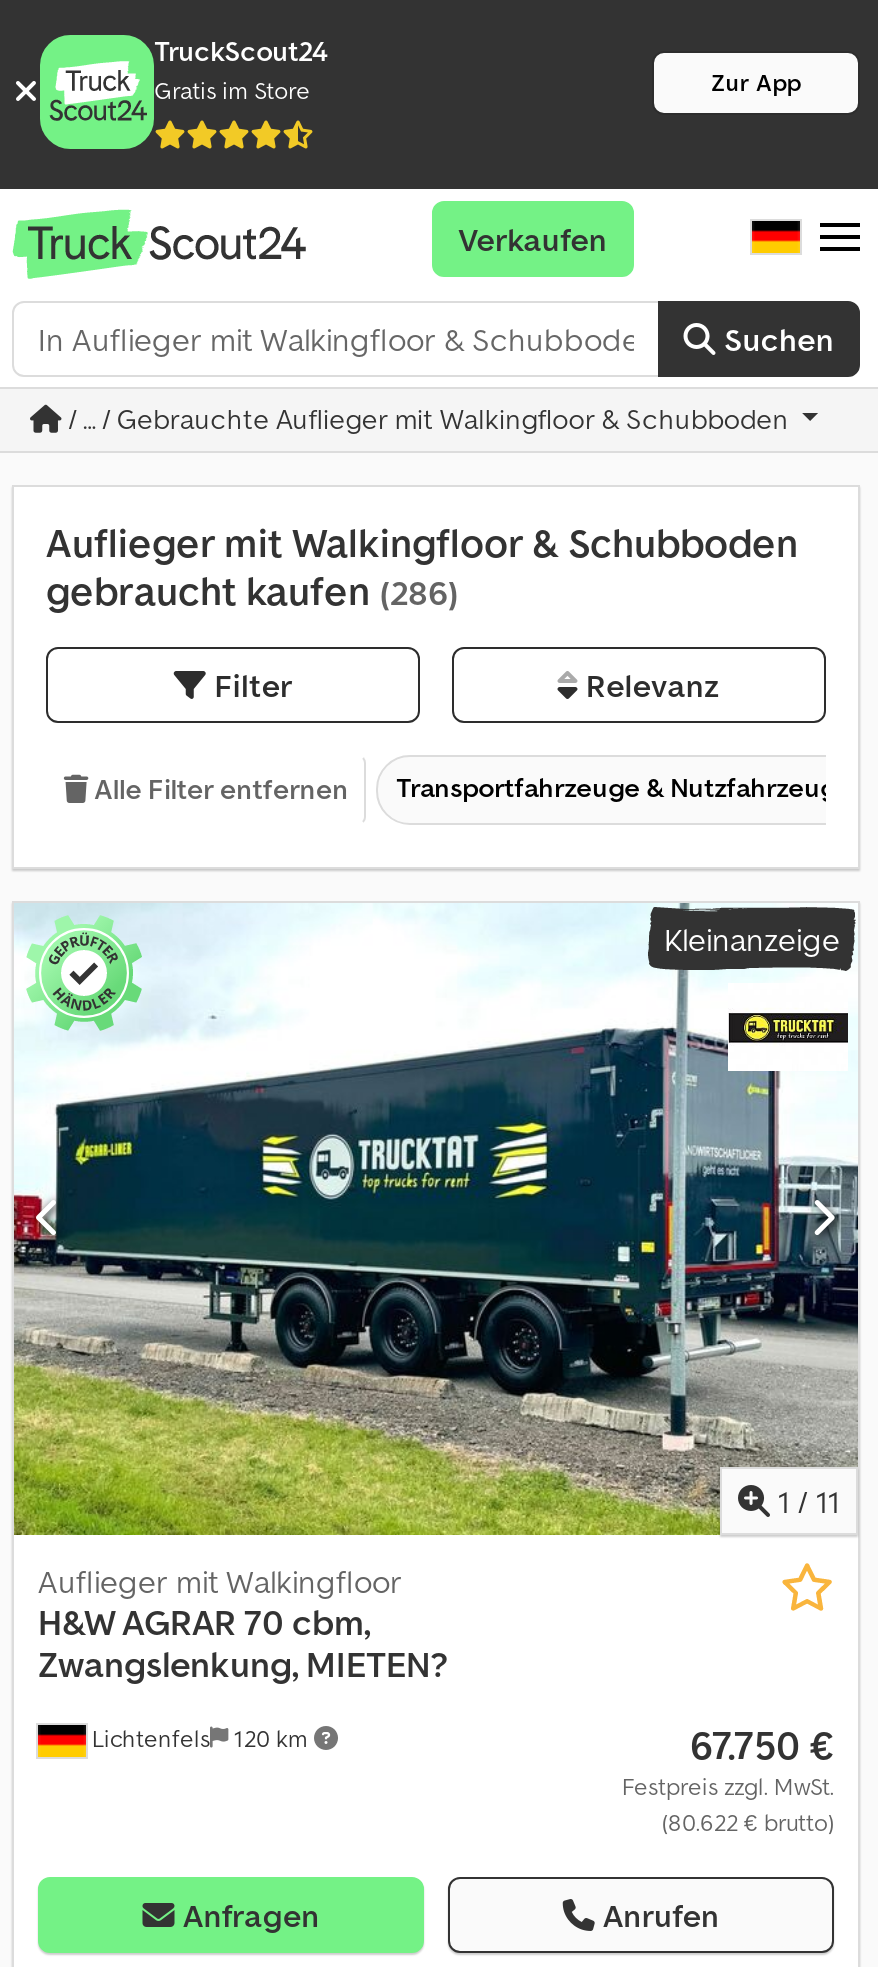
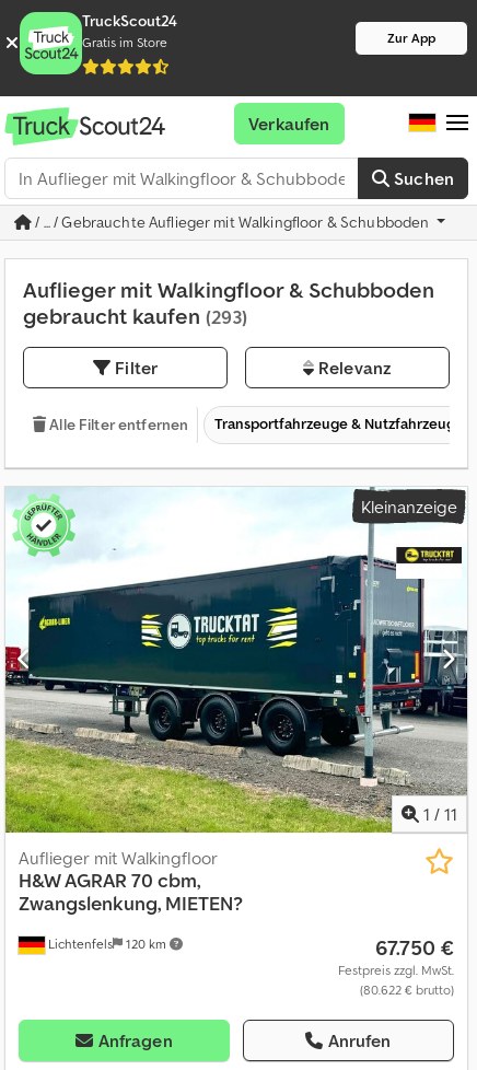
- gebraucht kaufen (286)
+ gebraucht kaufen (293)
